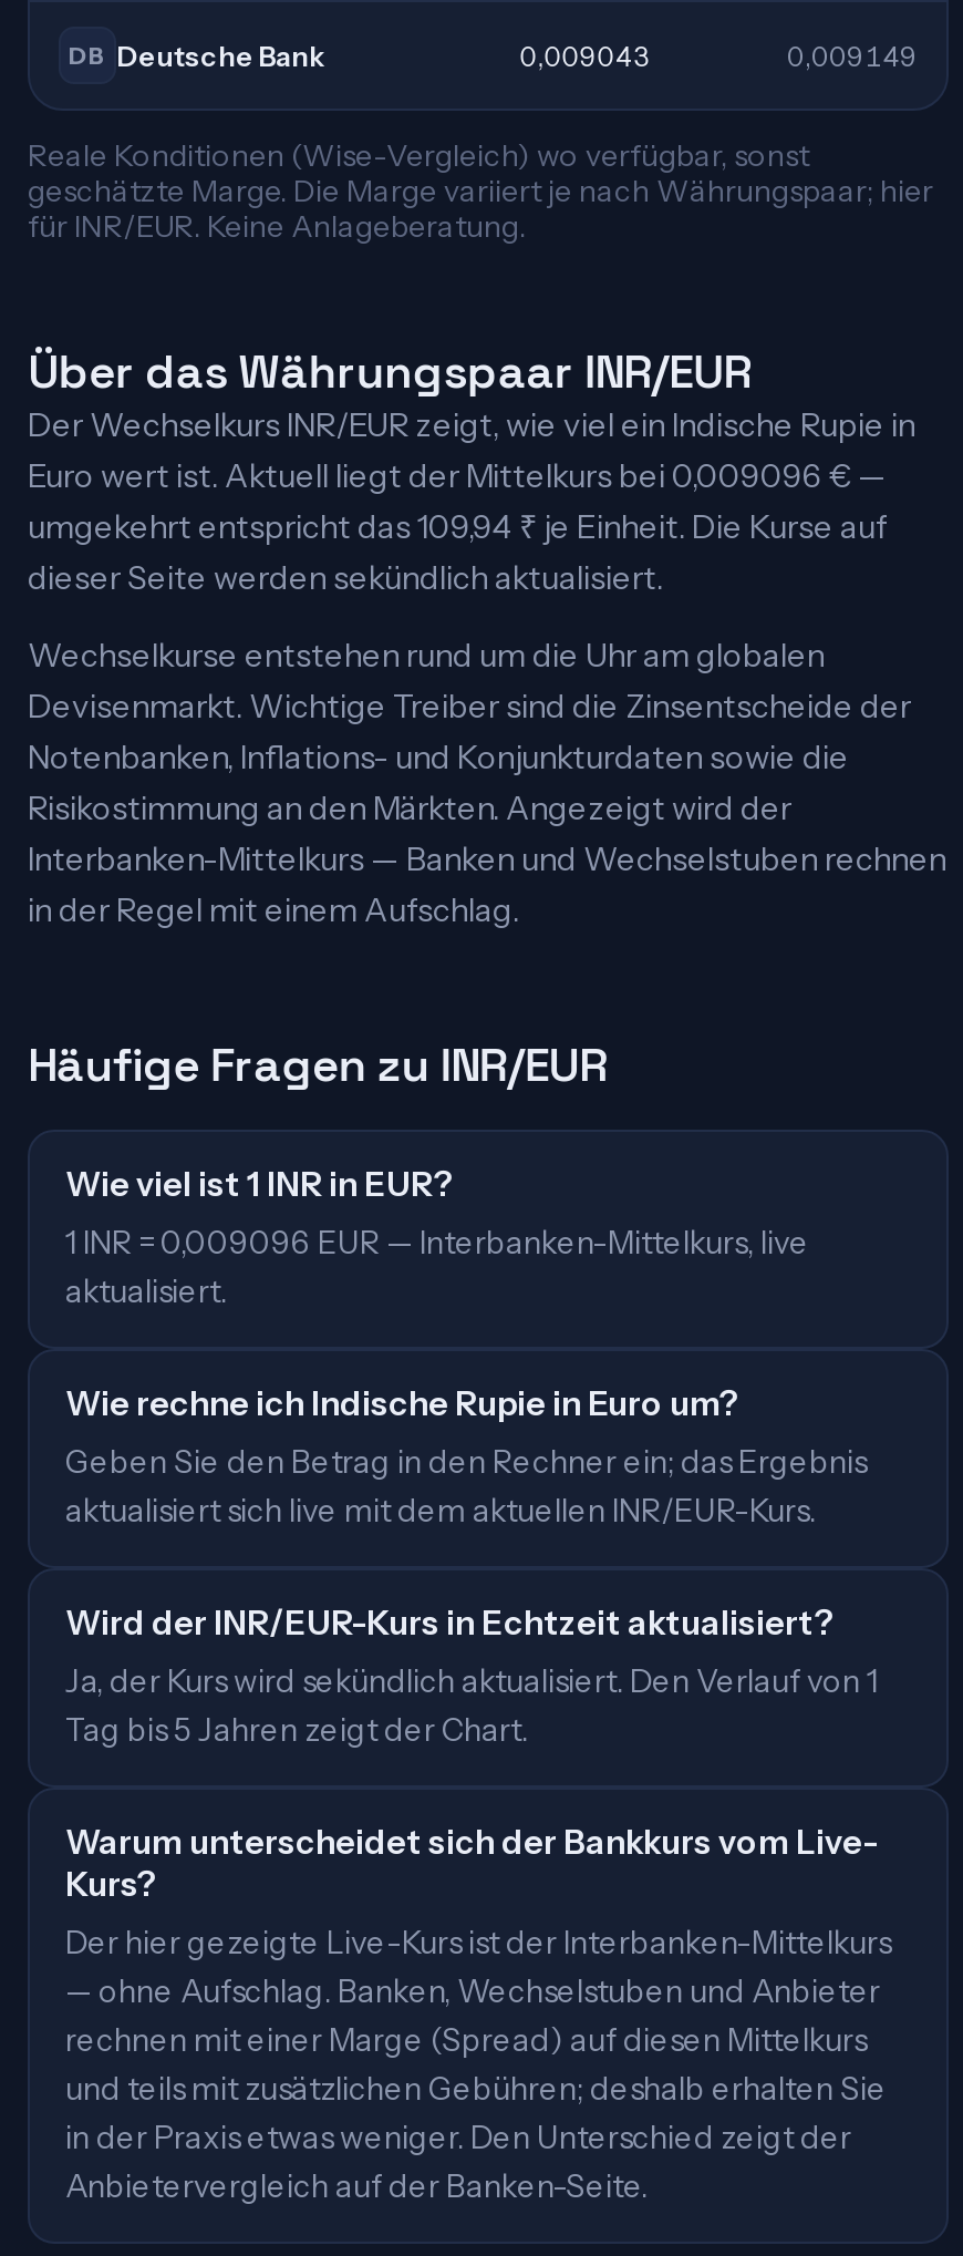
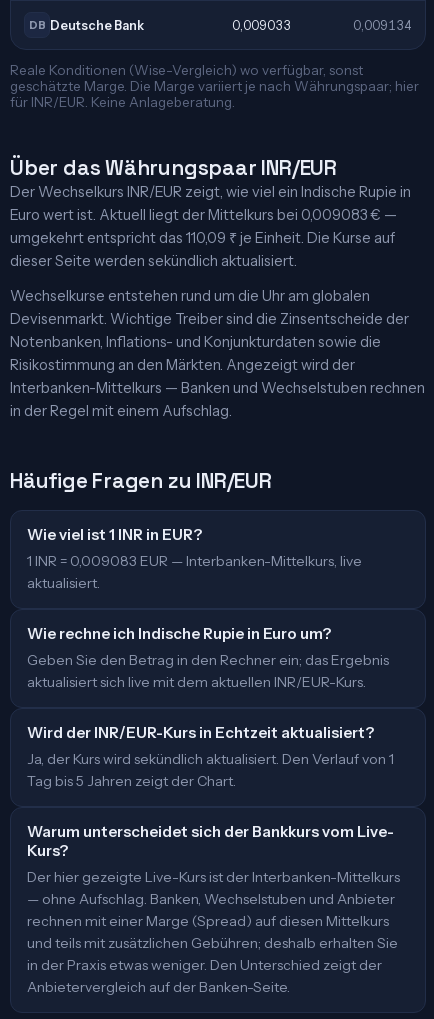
- 0,009043
+ 0,009033

- 0,009149
+ 0,009134

- Euro wert ist. Aktuell liegt der Mittelkurs bei 0,009096 € —
+ Euro wert ist. Aktuell liegt der Mittelkurs bei 0,009083 € —

- umgekehrt entspricht das 109,94 ₹ je Einheit. Die Kurse auf
+ umgekehrt entspricht das 110,09 ₹ je Einheit. Die Kurse auf

- 1 INR = 0,009096 EUR — Interbanken-Mittelkurs, live
+ 1 INR = 0,009083 EUR — Interbanken-Mittelkurs, live
